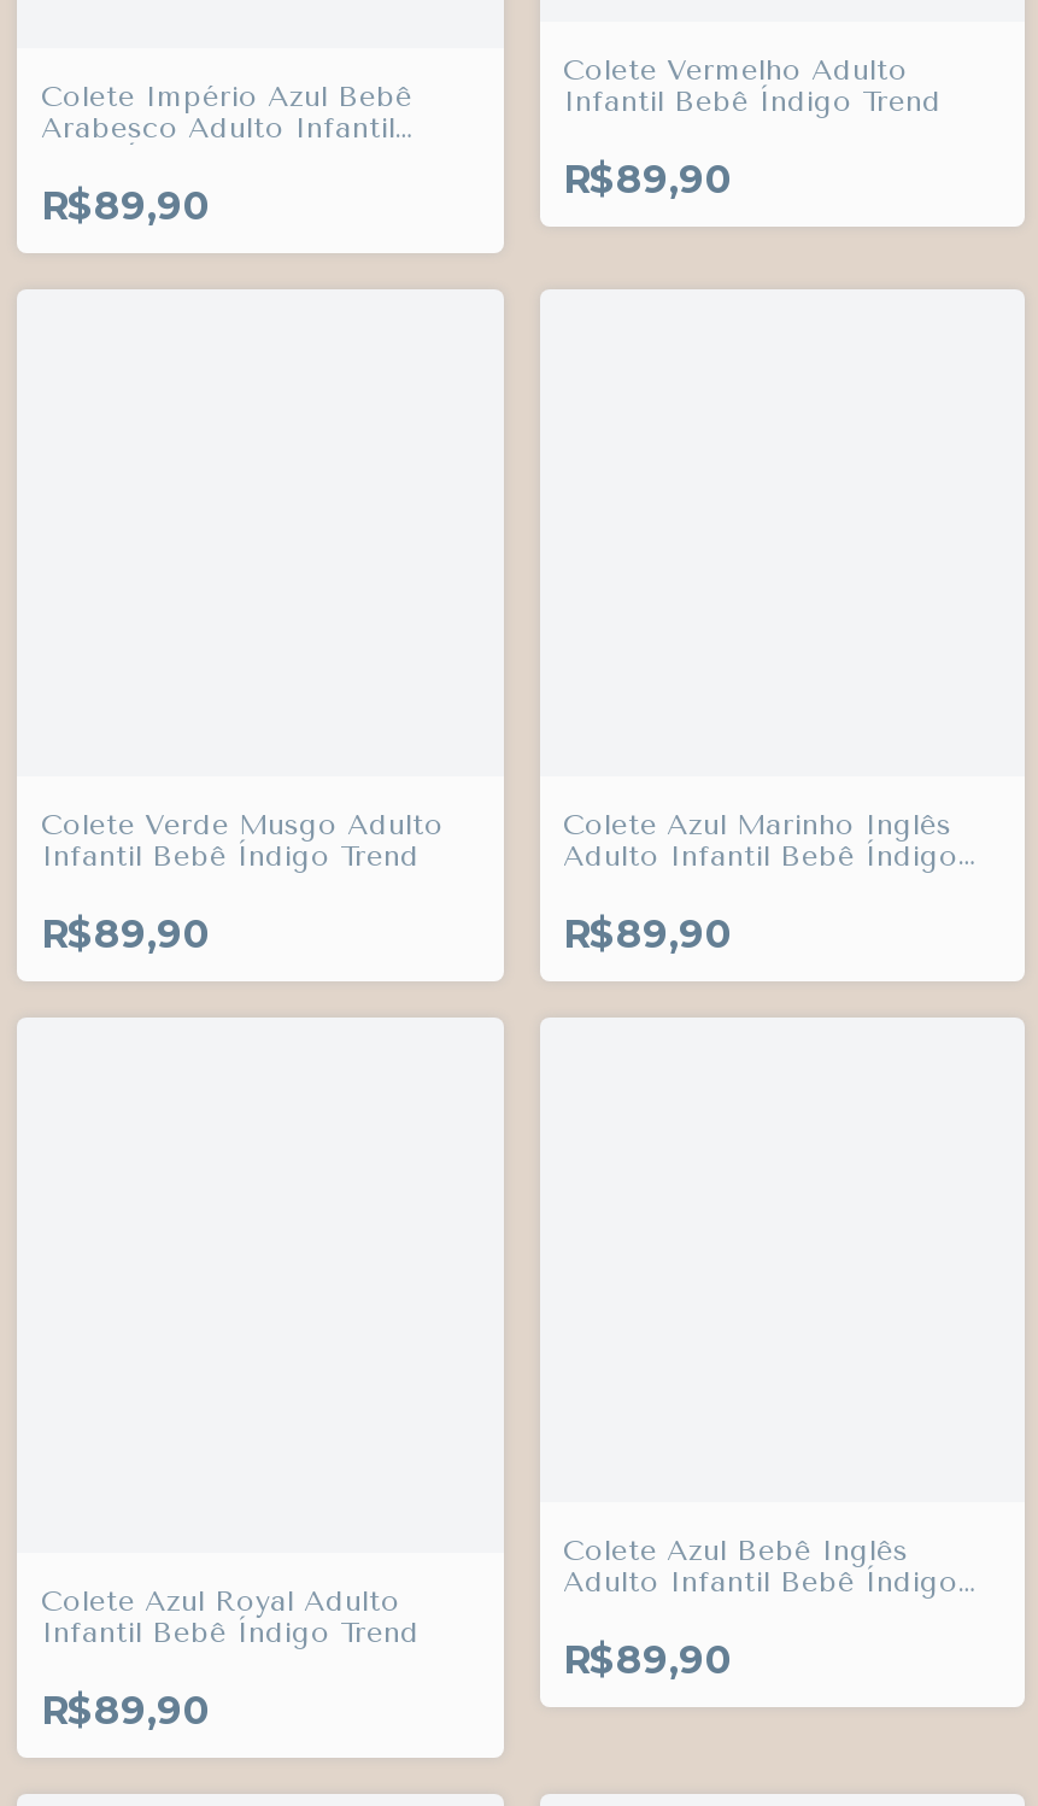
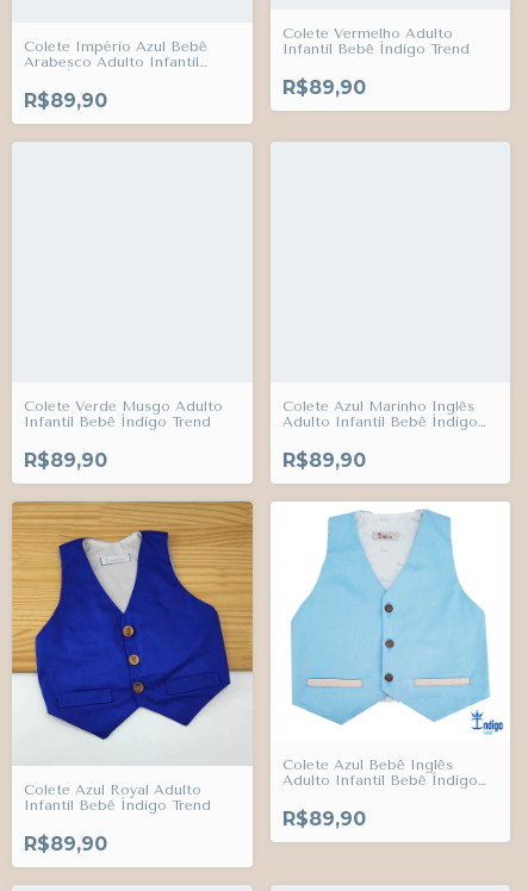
+ [image]

+ [image]
